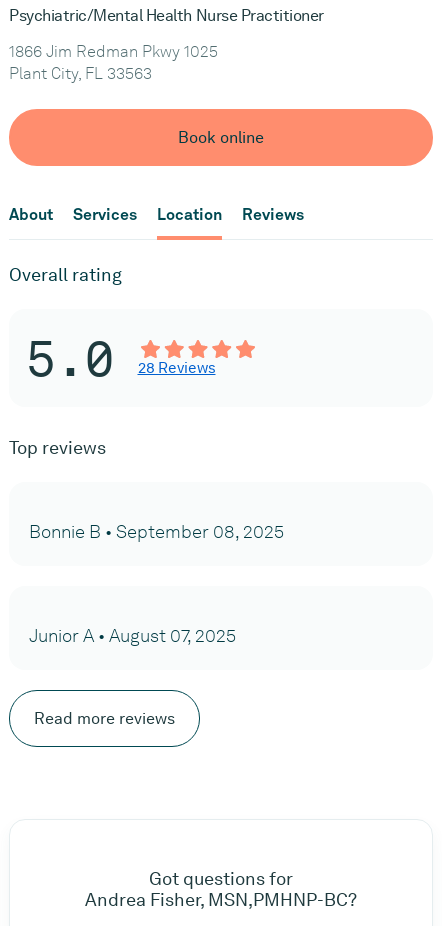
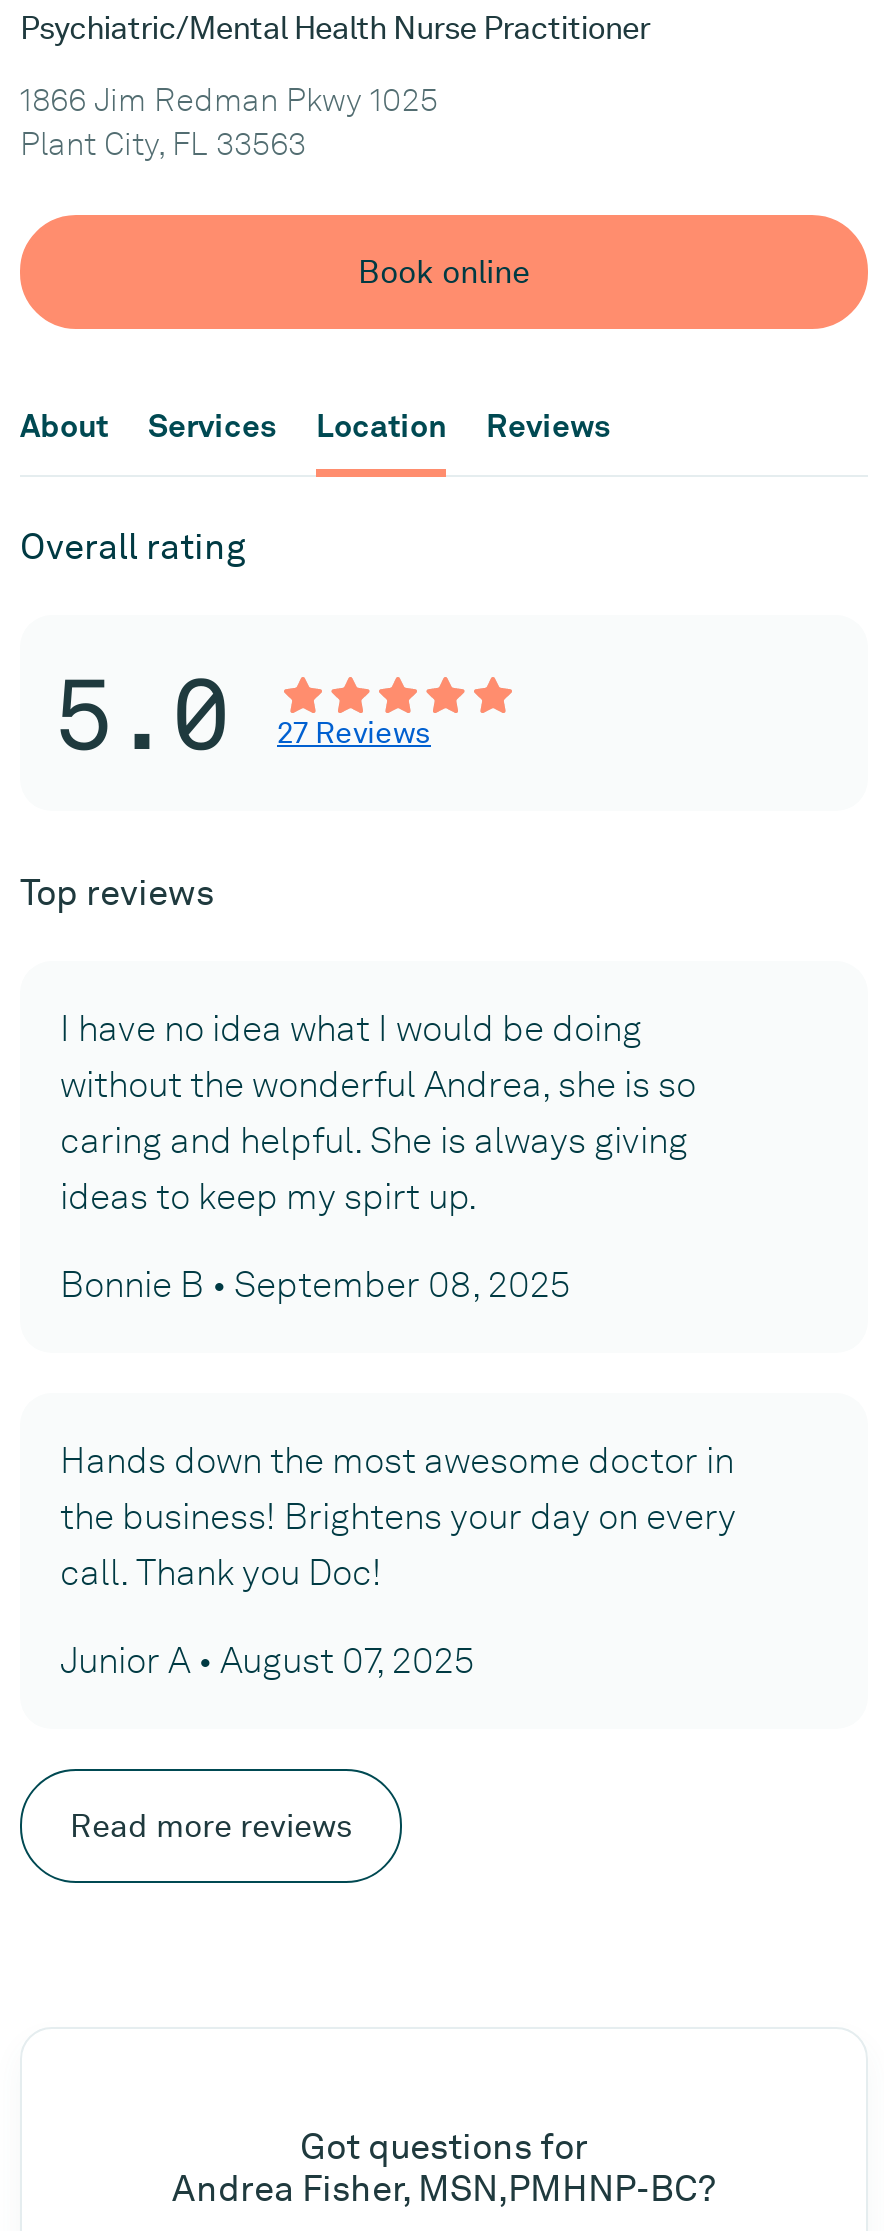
- 5.0 28 Reviews
+ 5.0 27 Reviews

+ I have no idea what I would be doing
+ without the wonderful Andrea, she is so
+ caring and helpful. She is always giving
+ ideas to keep my spirt up.

+ Hands down the most awesome doctor in
+ the business! Brightens your day on every
+ call. Thank you Doc!
